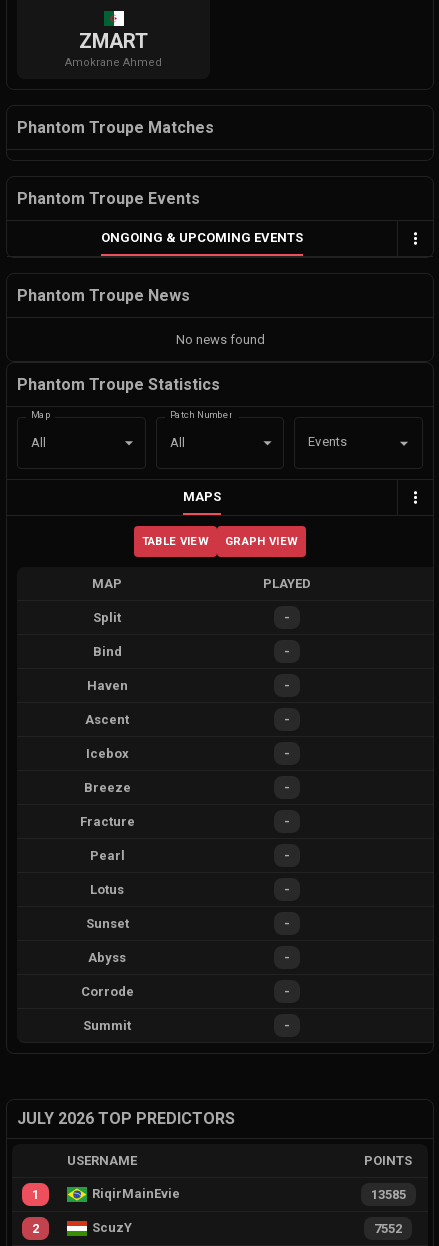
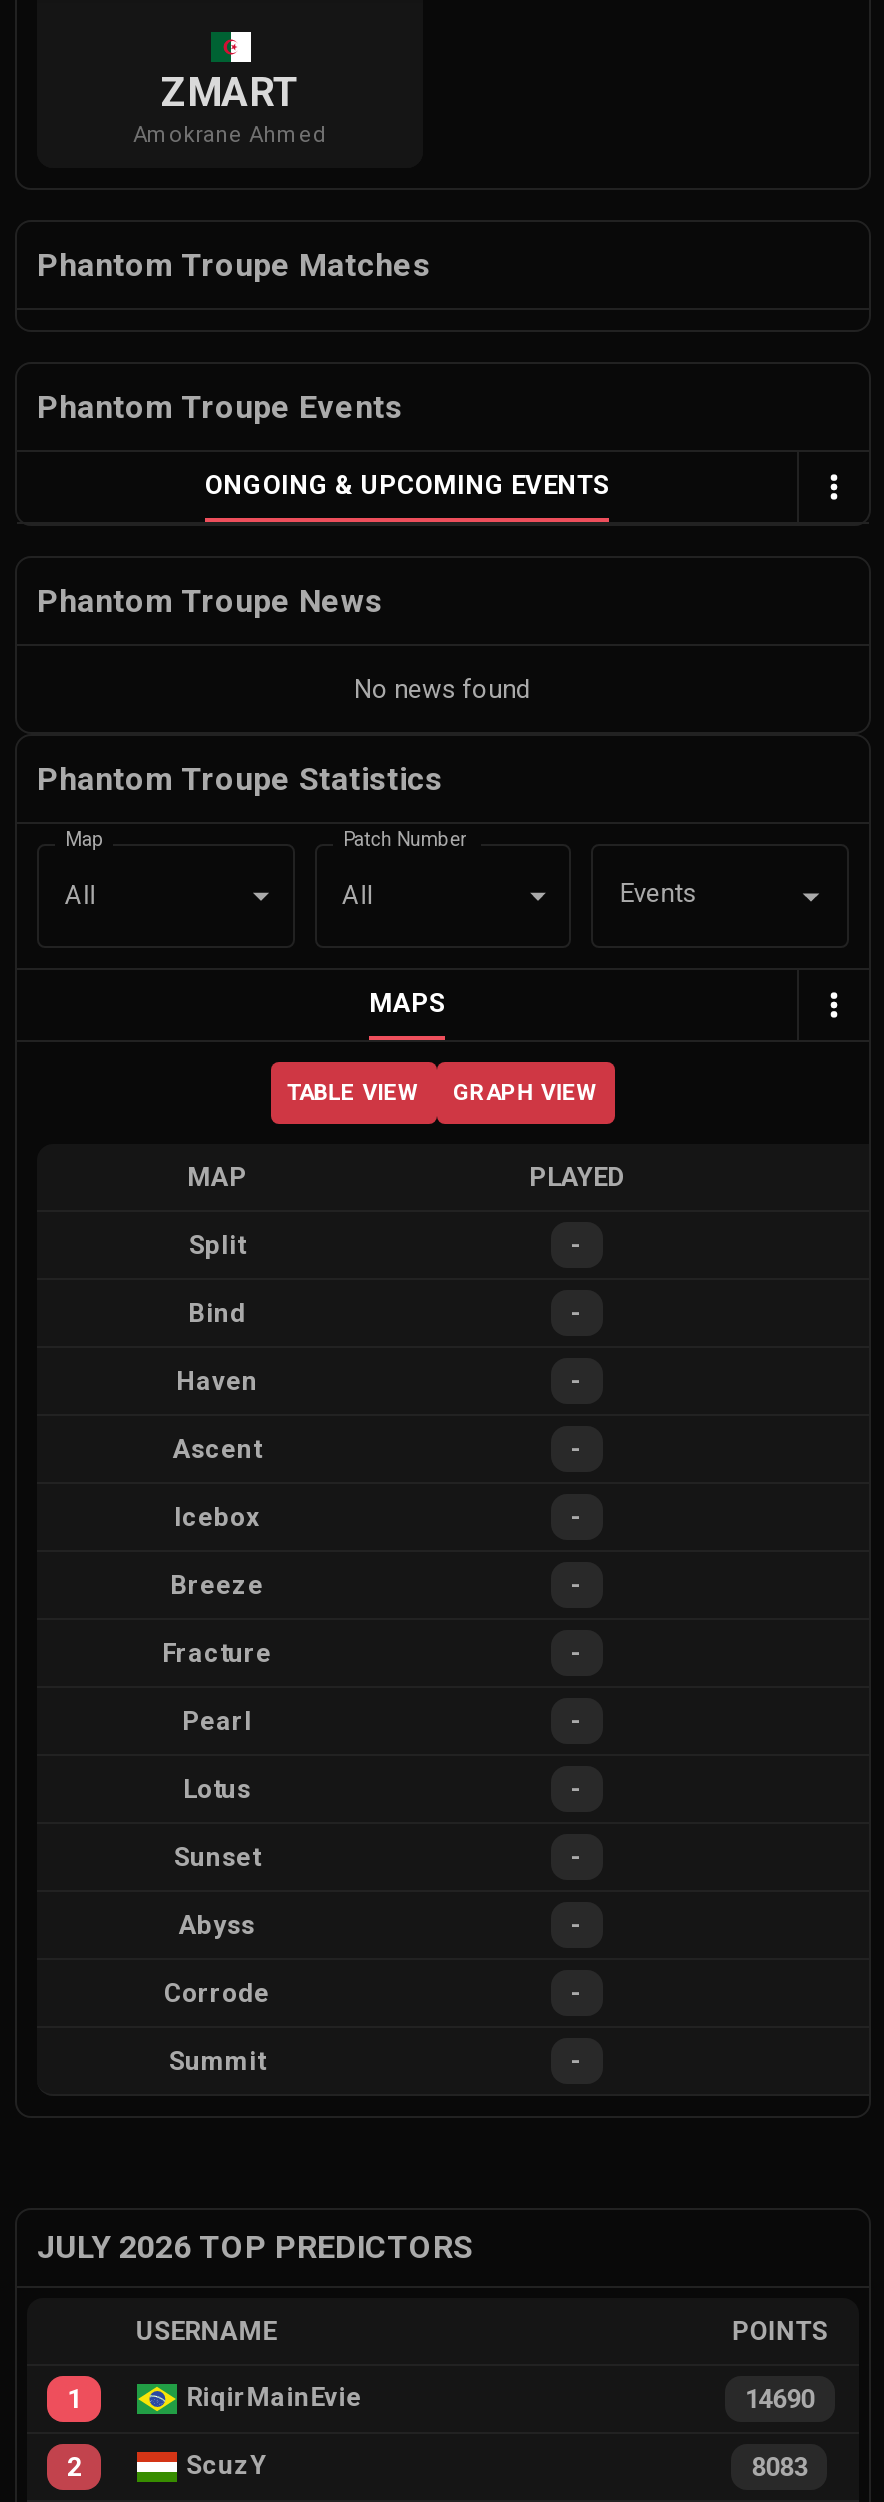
- 13585
+ 14690

- 7552
+ 8083
